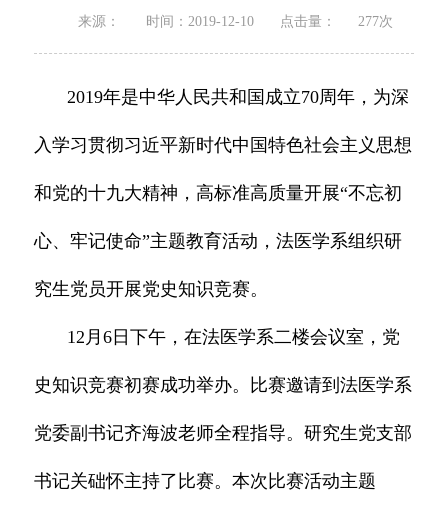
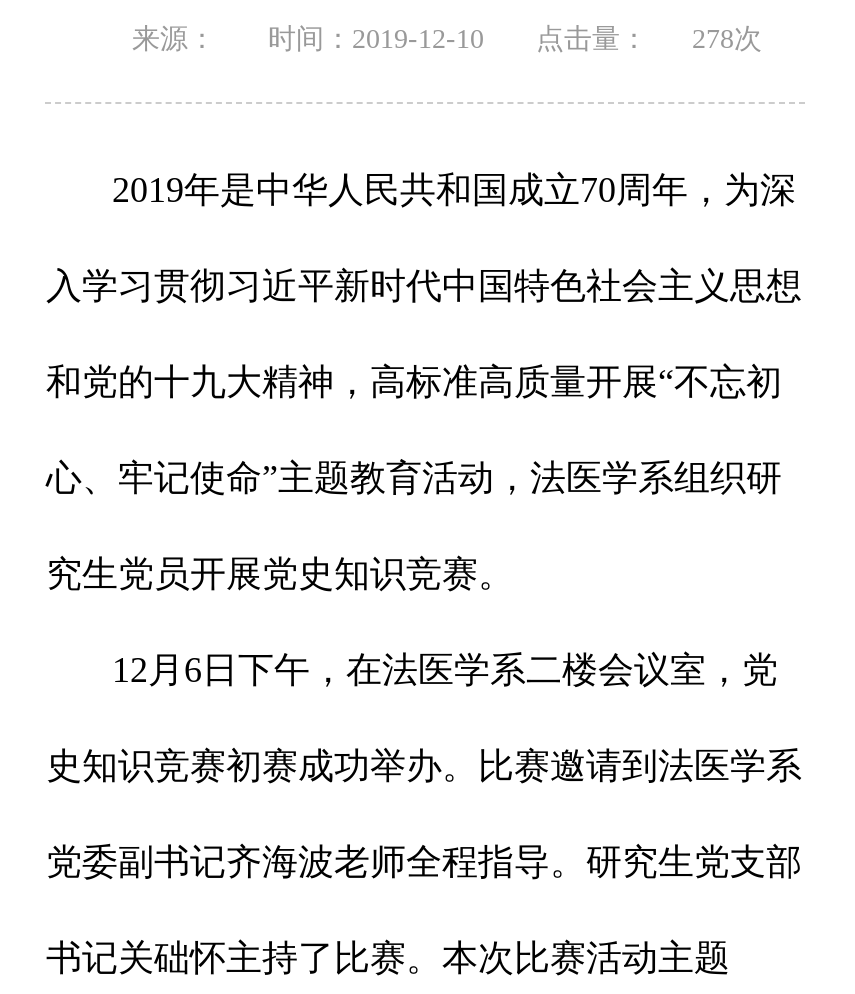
- 来源： 时间：2019-12-10 点击量： 277次
+ 来源： 时间：2019-12-10 点击量： 278次
